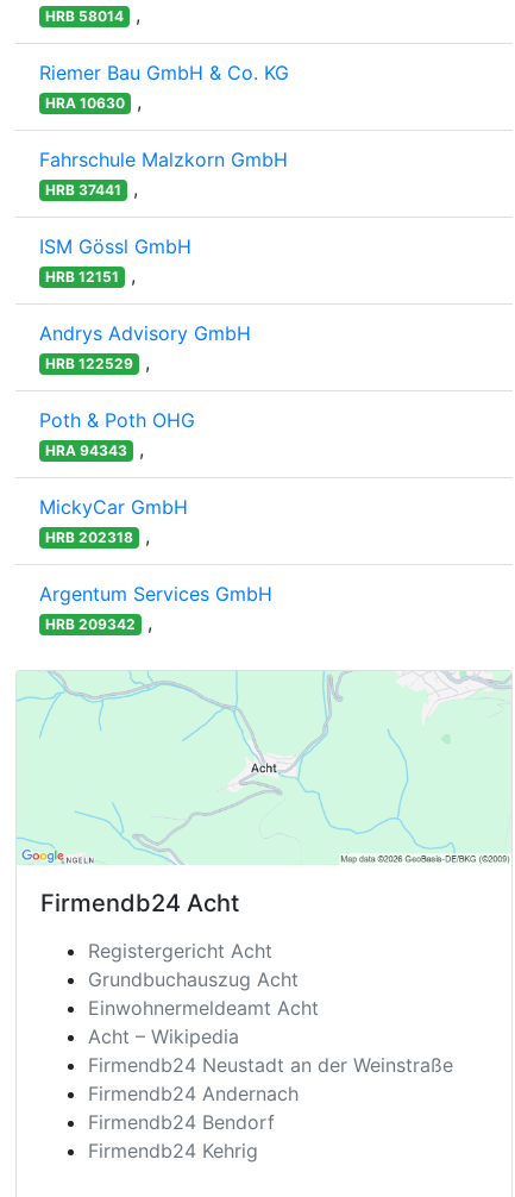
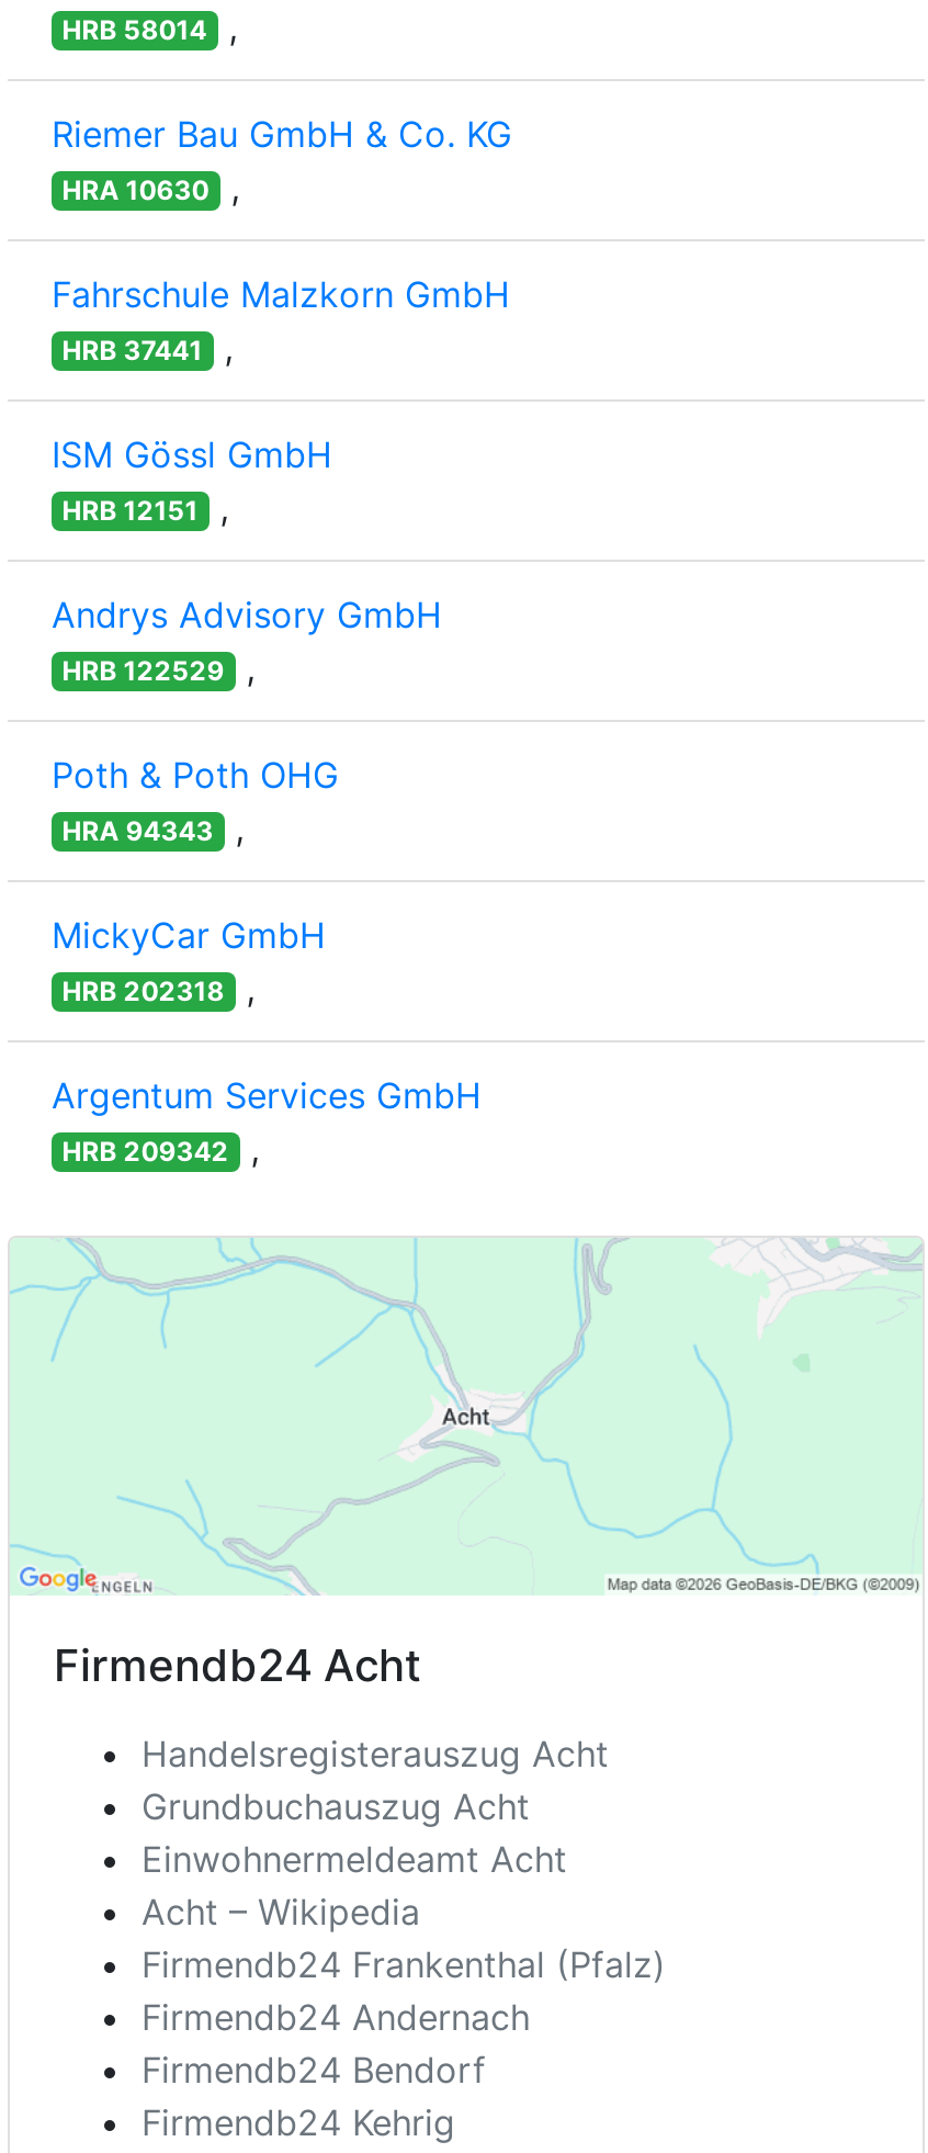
- Registergericht Acht
+ Handelsregisterauszug Acht

- Firmendb24 Neustadt an der Weinstraße
+ Firmendb24 Frankenthal (Pfalz)
